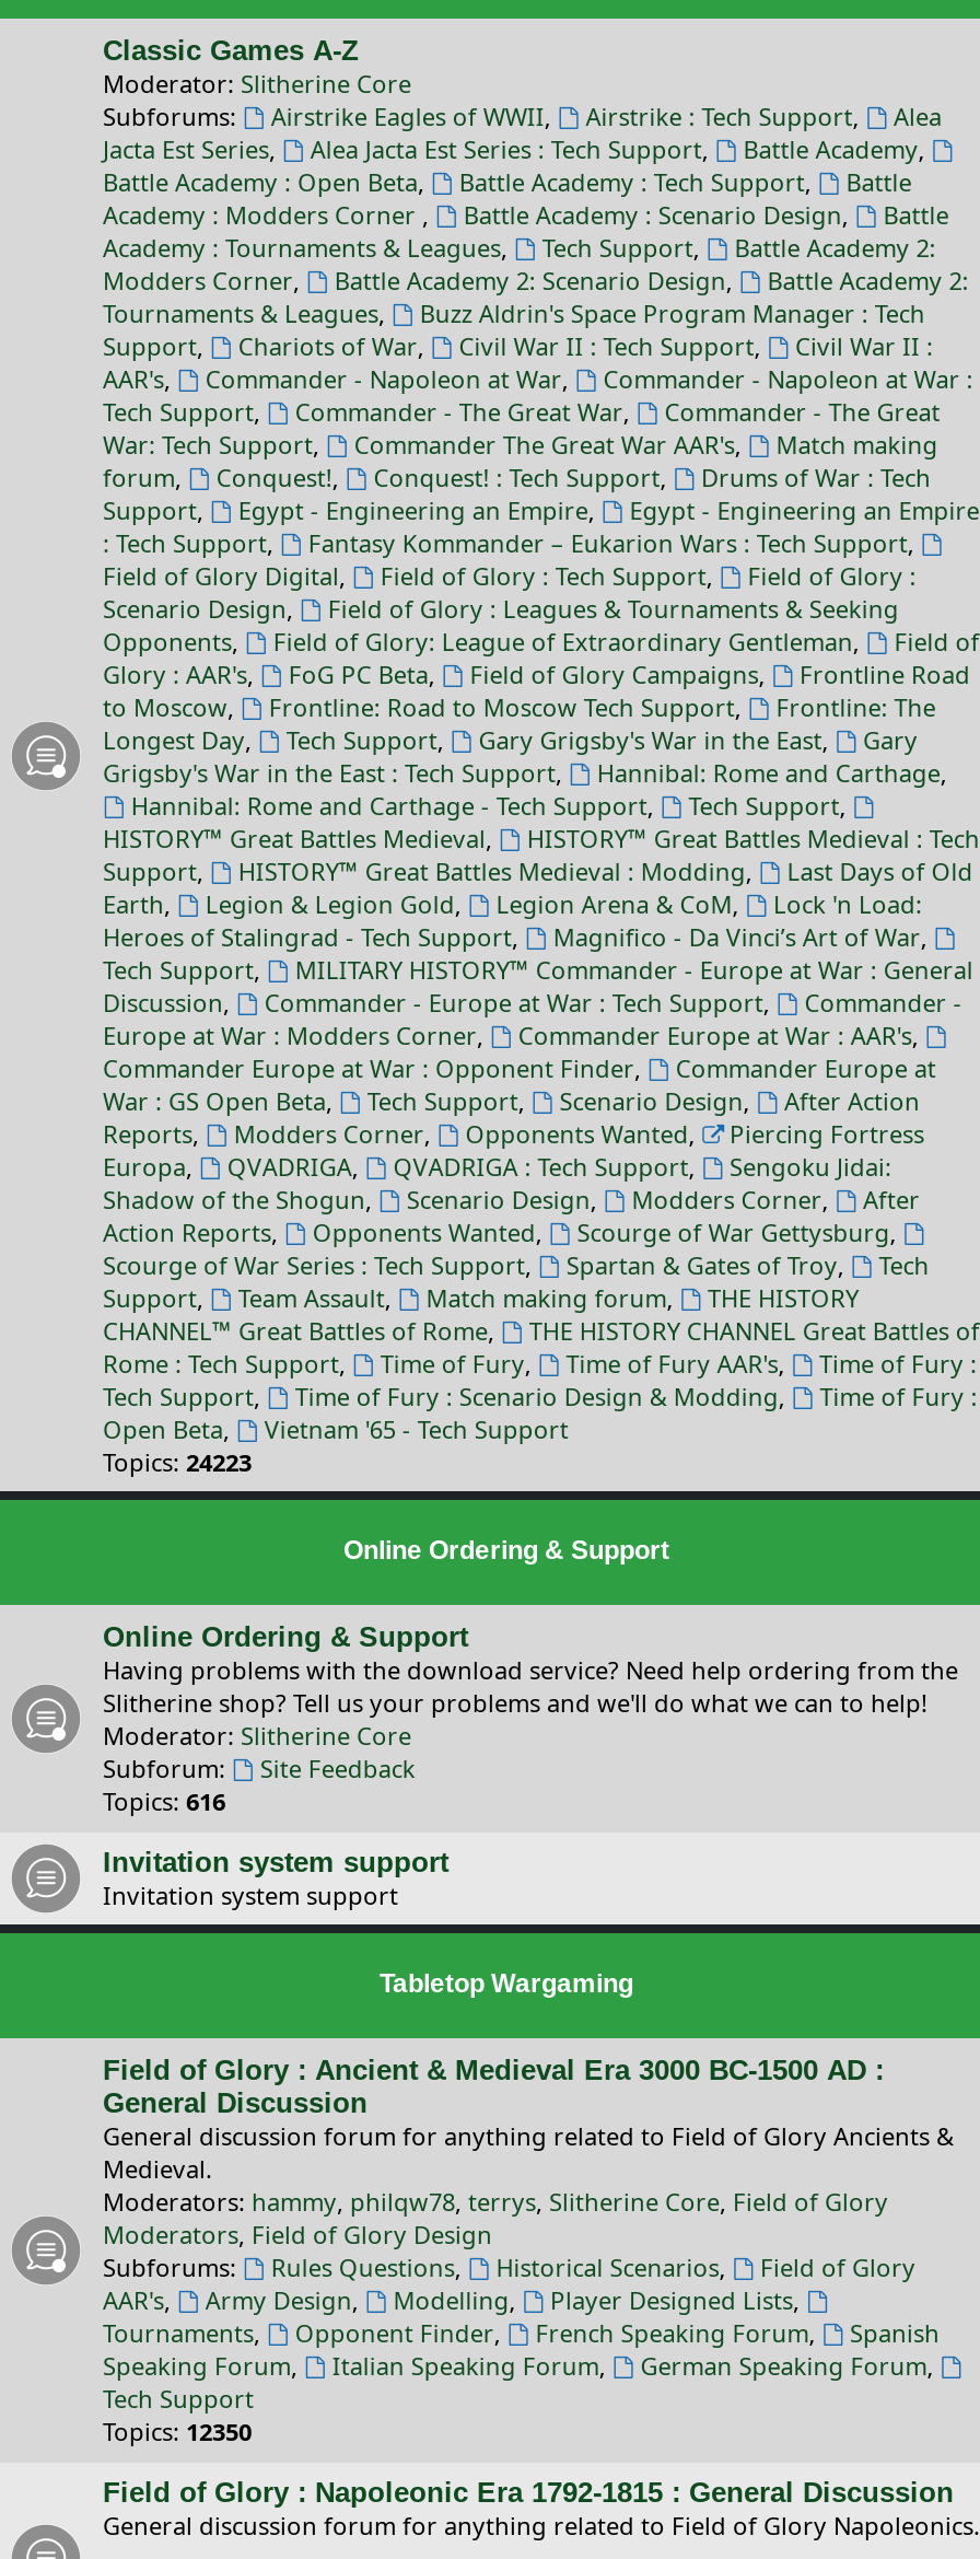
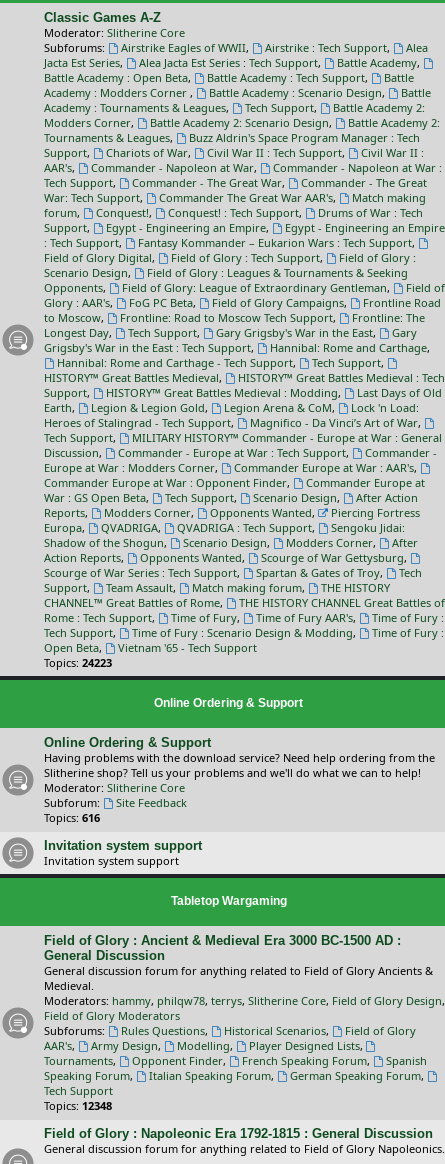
- Moderators: hammy, philqw78, terrys, Slitherine Core, Field of Glory
- Moderators, Field of Glory Design
+ Moderators: hammy, philqw78, terrys, Slitherine Core, Field of Glory Design,
+ Field of Glory Moderators

- Topics: 12350
+ Topics: 12348
